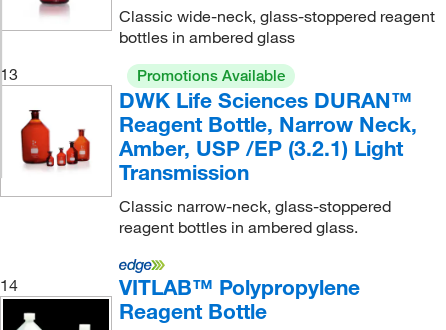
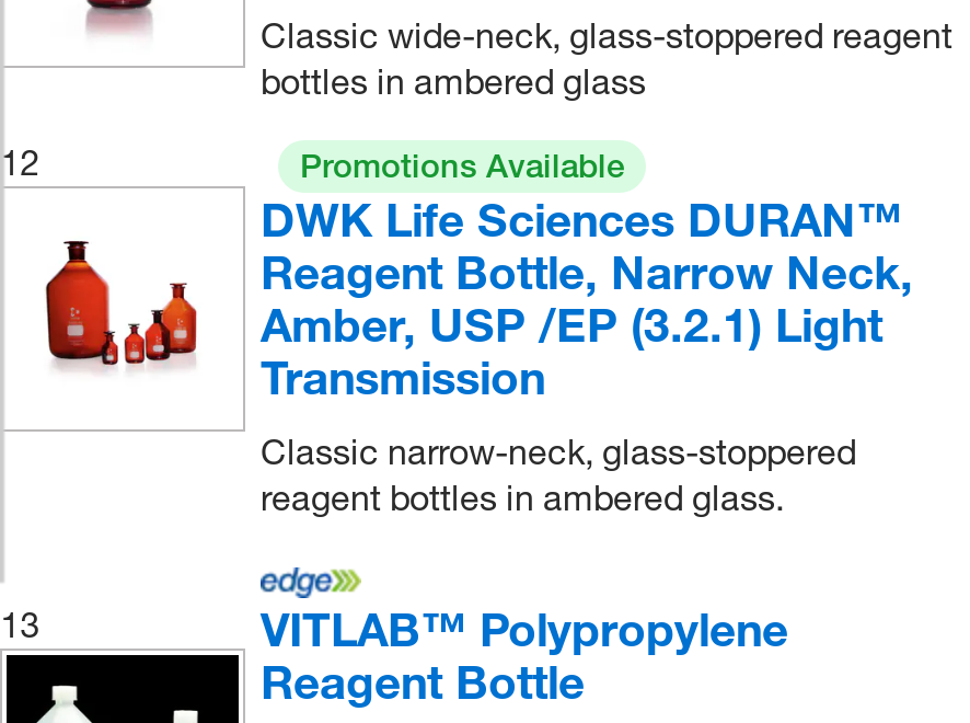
- 13
+ 12

- 14
+ 13
